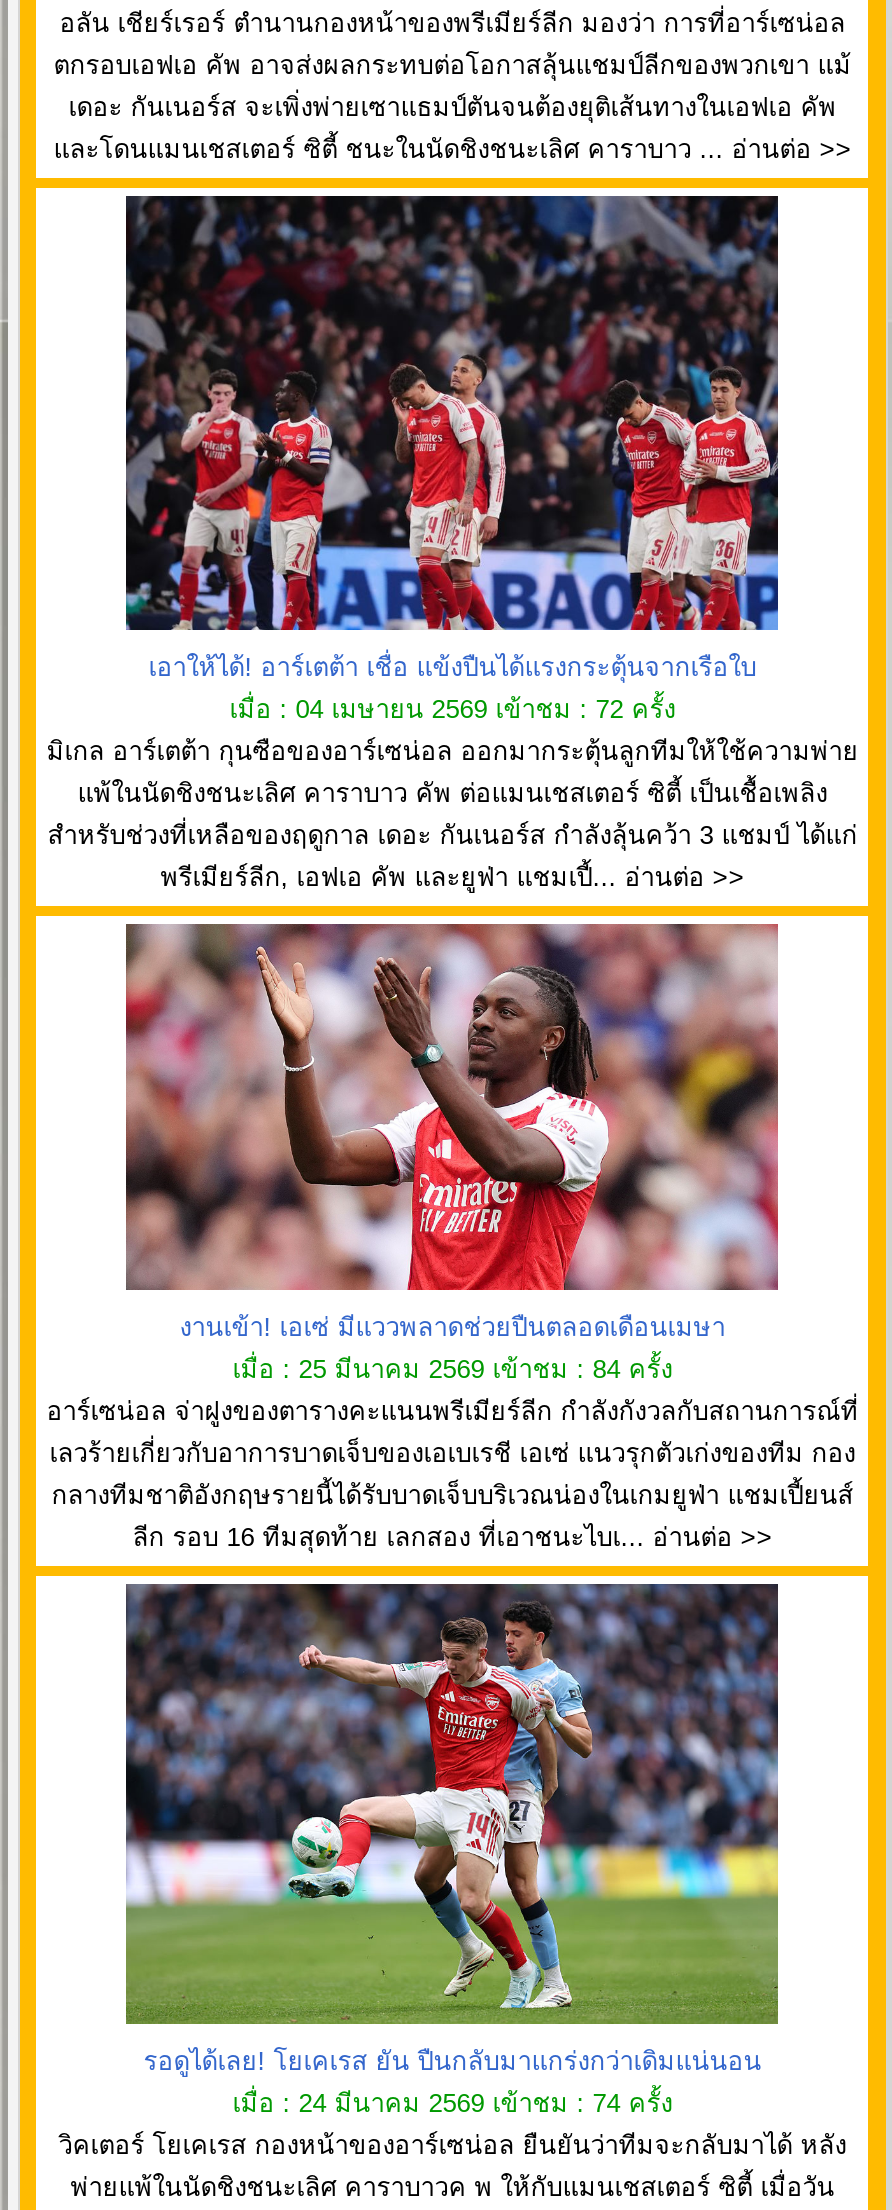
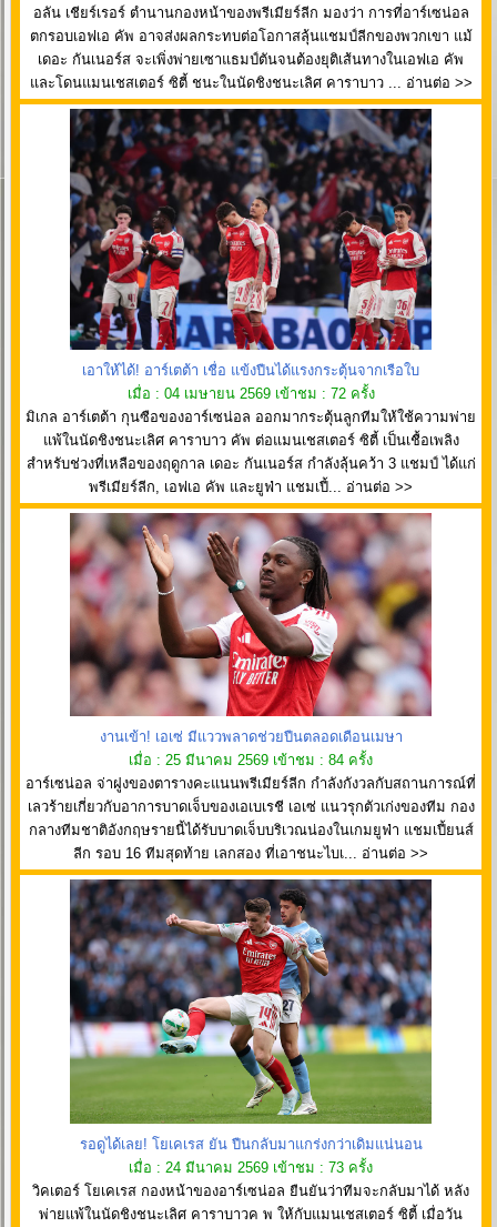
- เมื่อ : 24 มีนาคม 2569 เข้าชม : 74 ครั้ง
+ เมื่อ : 24 มีนาคม 2569 เข้าชม : 73 ครั้ง
